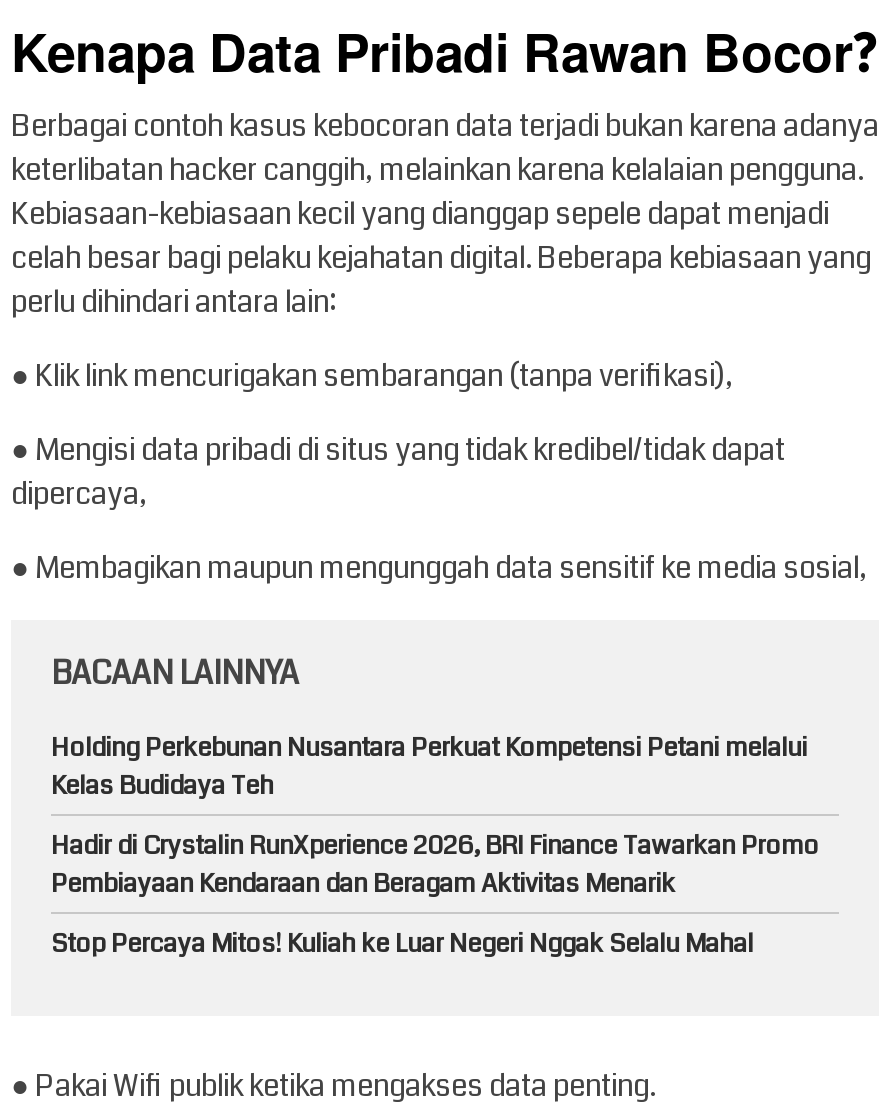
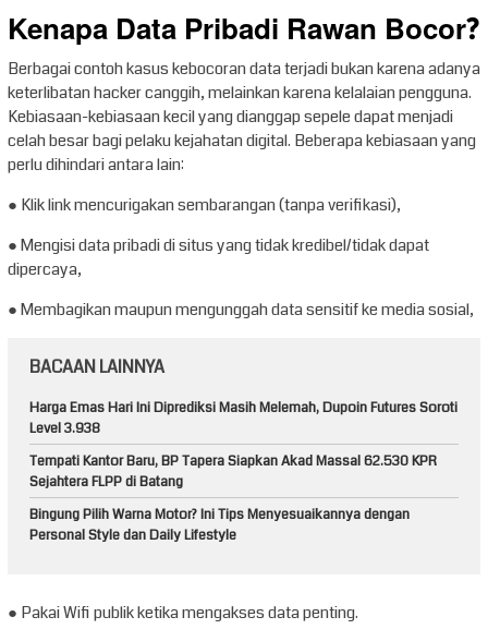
- Holding Perkebunan Nusantara Perkuat Kompetensi Petani melalui
- Kelas Budidaya Teh
+ Harga Emas Hari Ini Diprediksi Masih Melemah, Dupoin Futures Soroti
+ Level 3.938

- Hadir di Crystalin RunXperience 2026, BRI Finance Tawarkan Promo
- Pembiayaan Kendaraan dan Beragam Aktivitas Menarik
+ Tempati Kantor Baru, BP Tapera Siapkan Akad Massal 62.530 KPR
+ Sejahtera FLPP di Batang

- Stop Percaya Mitos! Kuliah ke Luar Negeri Nggak Selalu Mahal
+ Bingung Pilih Warna Motor? Ini Tips Menyesuaikannya dengan
+ Personal Style dan Daily Lifestyle
